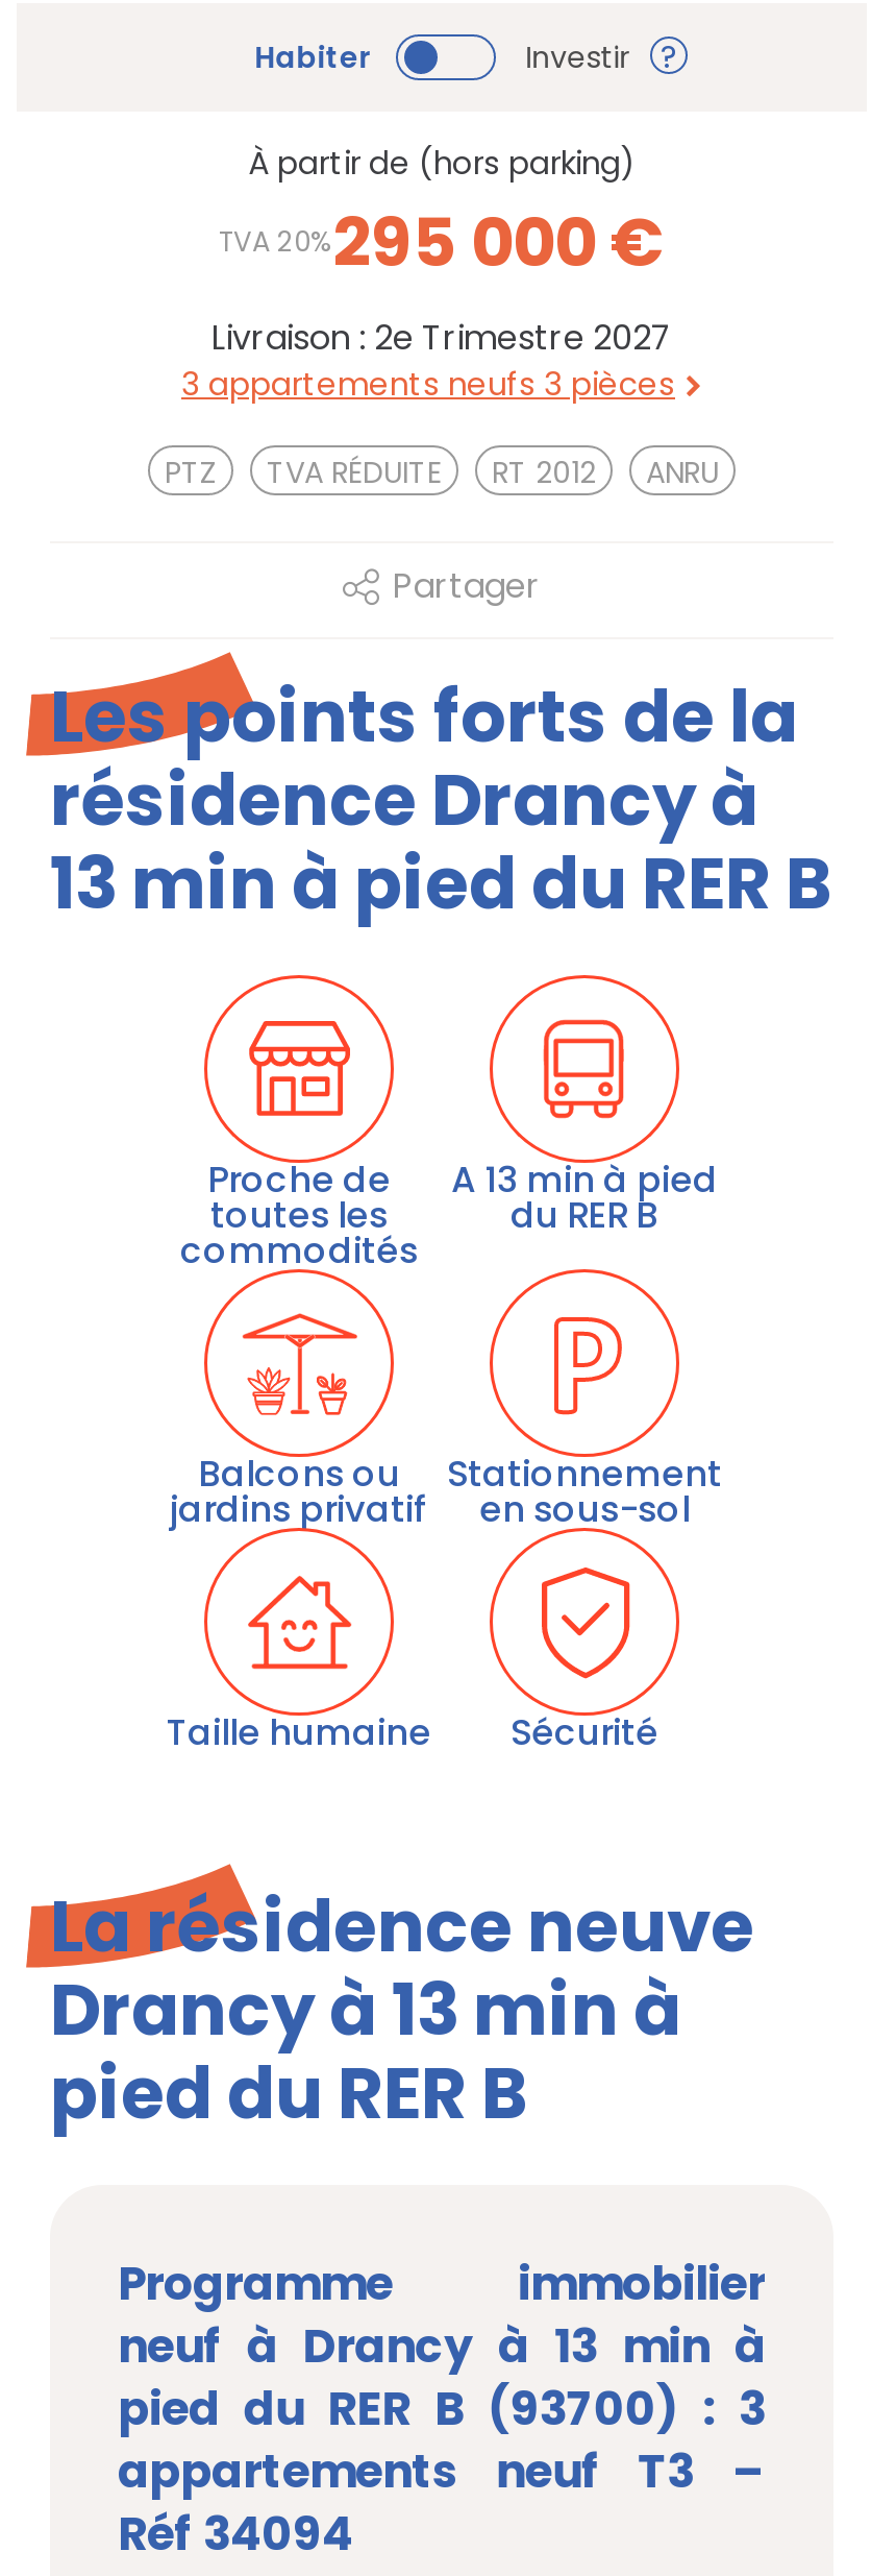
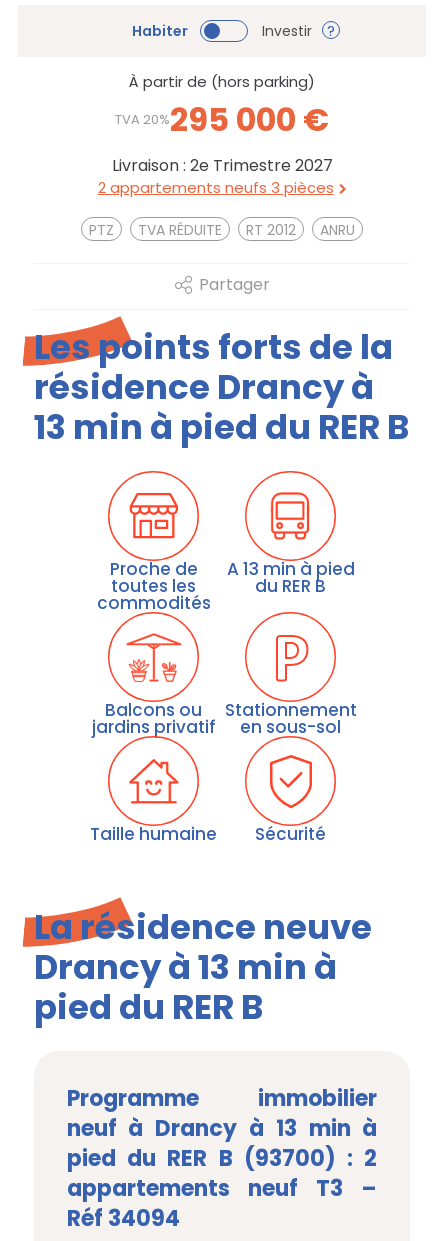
- 3 appartements neufs 3 pièces
+ 2 appartements neufs 3 pièces

- pied du RER B (93700) : 3
+ pied du RER B (93700) : 2
